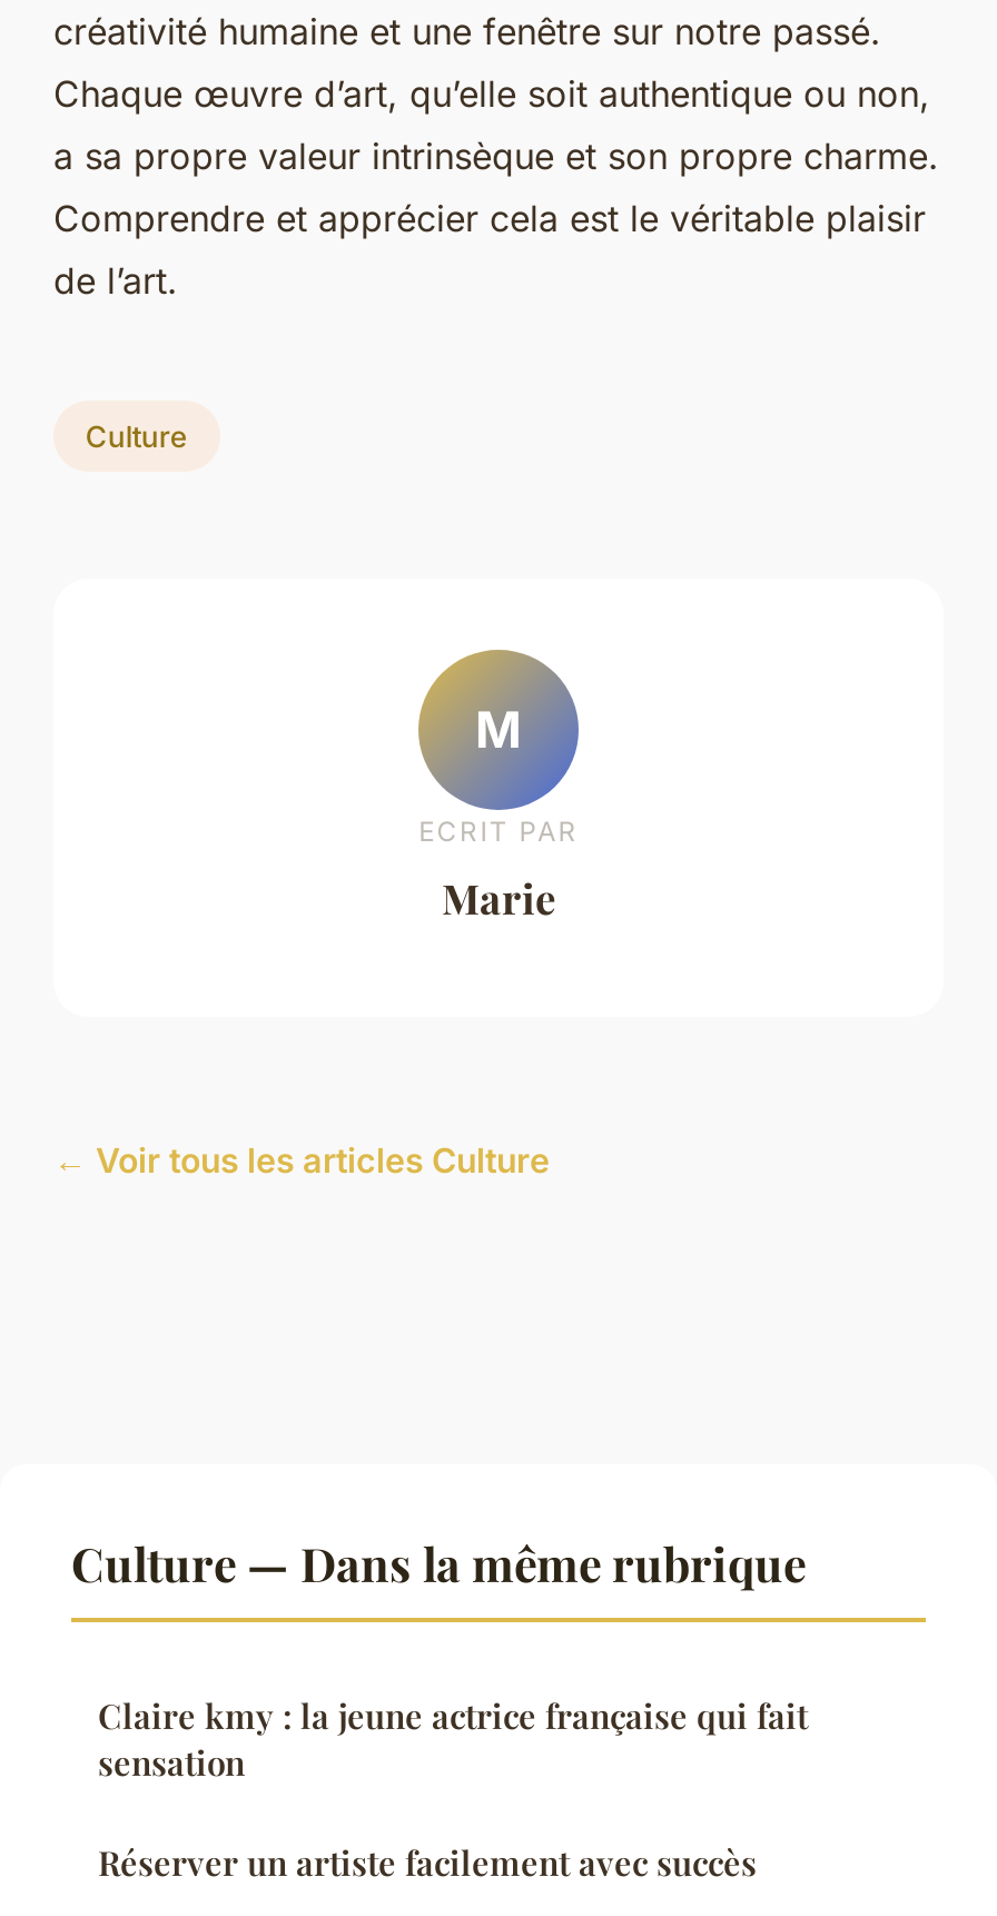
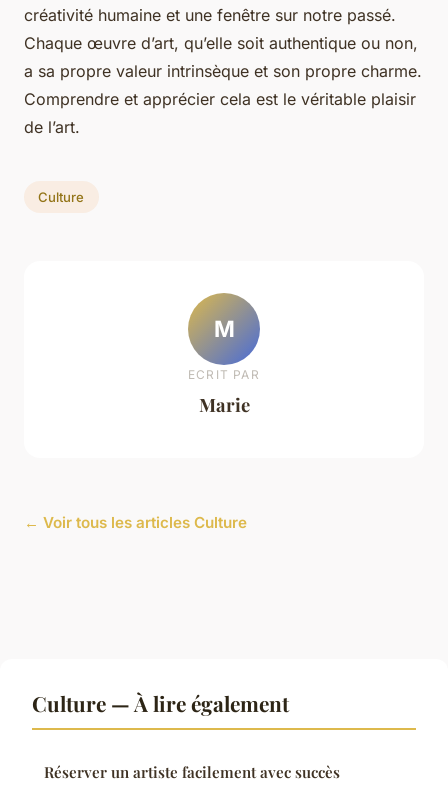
- Culture — Dans la même rubrique
- Claire kmy : la jeune actrice française qui fait
- sensation
+ Culture — À lire également
